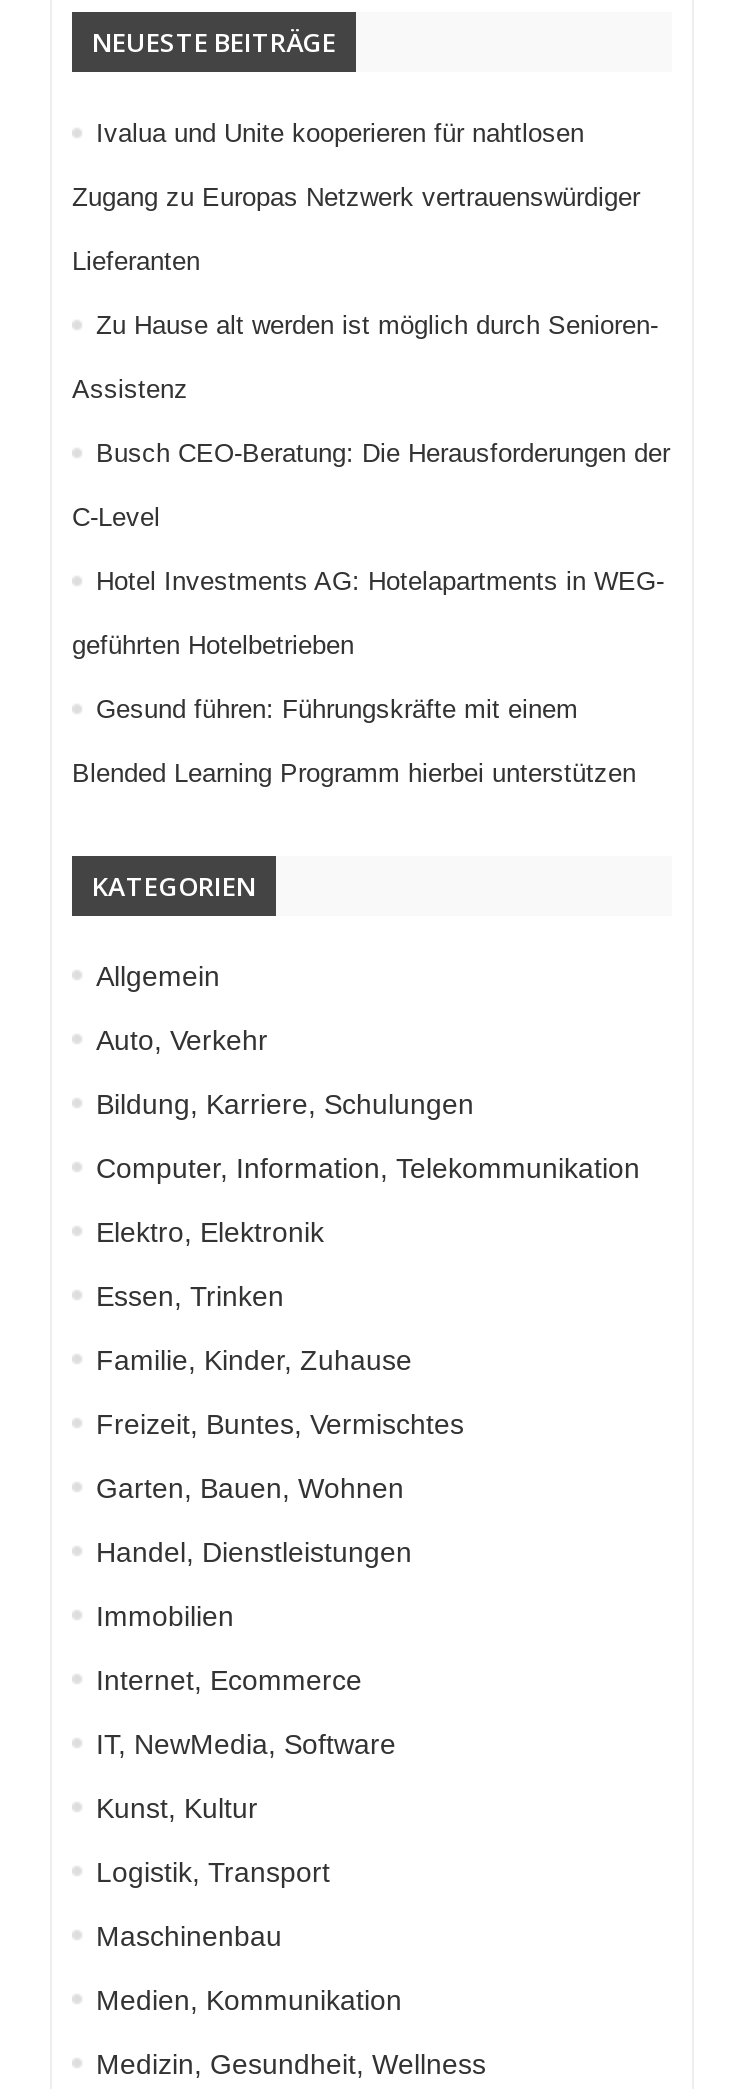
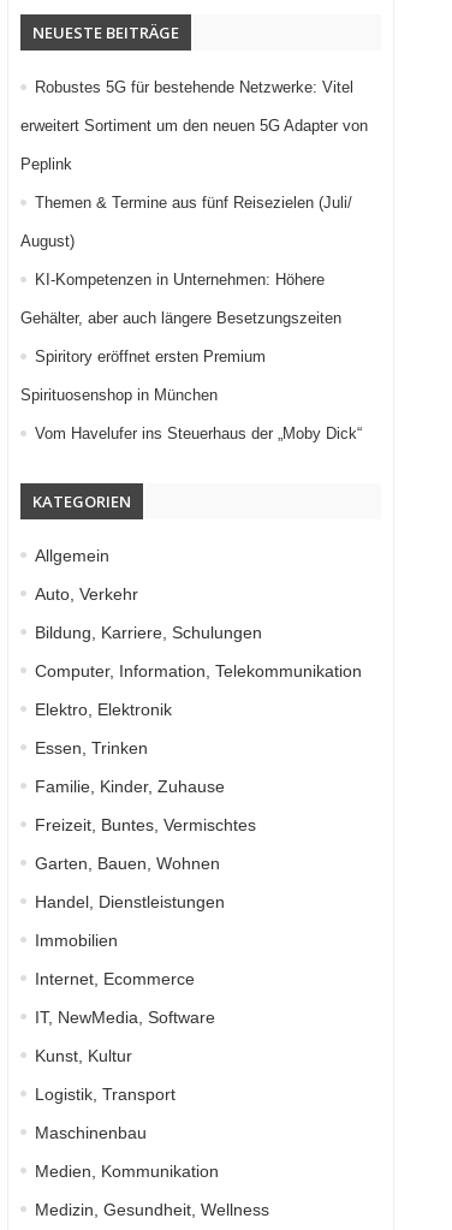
- Ivalua und Unite kooperieren für nahtlosen
- Zugang zu Europas Netzwerk vertrauenswürdiger
- Lieferanten
- Zu Hause alt werden ist möglich durch Senioren-
- Assistenz
- Busch CEO-Beratung: Die Herausforderungen der
- C-Level
- Hotel Investments AG: Hotelapartments in WEG-
- geführten Hotelbetrieben
- Gesund führen: Führungskräfte mit einem
- Blended Learning Programm hierbei unterstützen
+ Robustes 5G für bestehende Netzwerke: Vitel
+ erweitert Sortiment um den neuen 5G Adapter von
+ Peplink
+ Themen & Termine aus fünf Reisezielen (Juli/
+ August)
+ KI-Kompetenzen in Unternehmen: Höhere
+ Gehälter, aber auch längere Besetzungszeiten
+ Spiritory eröffnet ersten Premium
+ Spirituosenshop in München
+ Vom Havelufer ins Steuerhaus der „Moby Dick“
